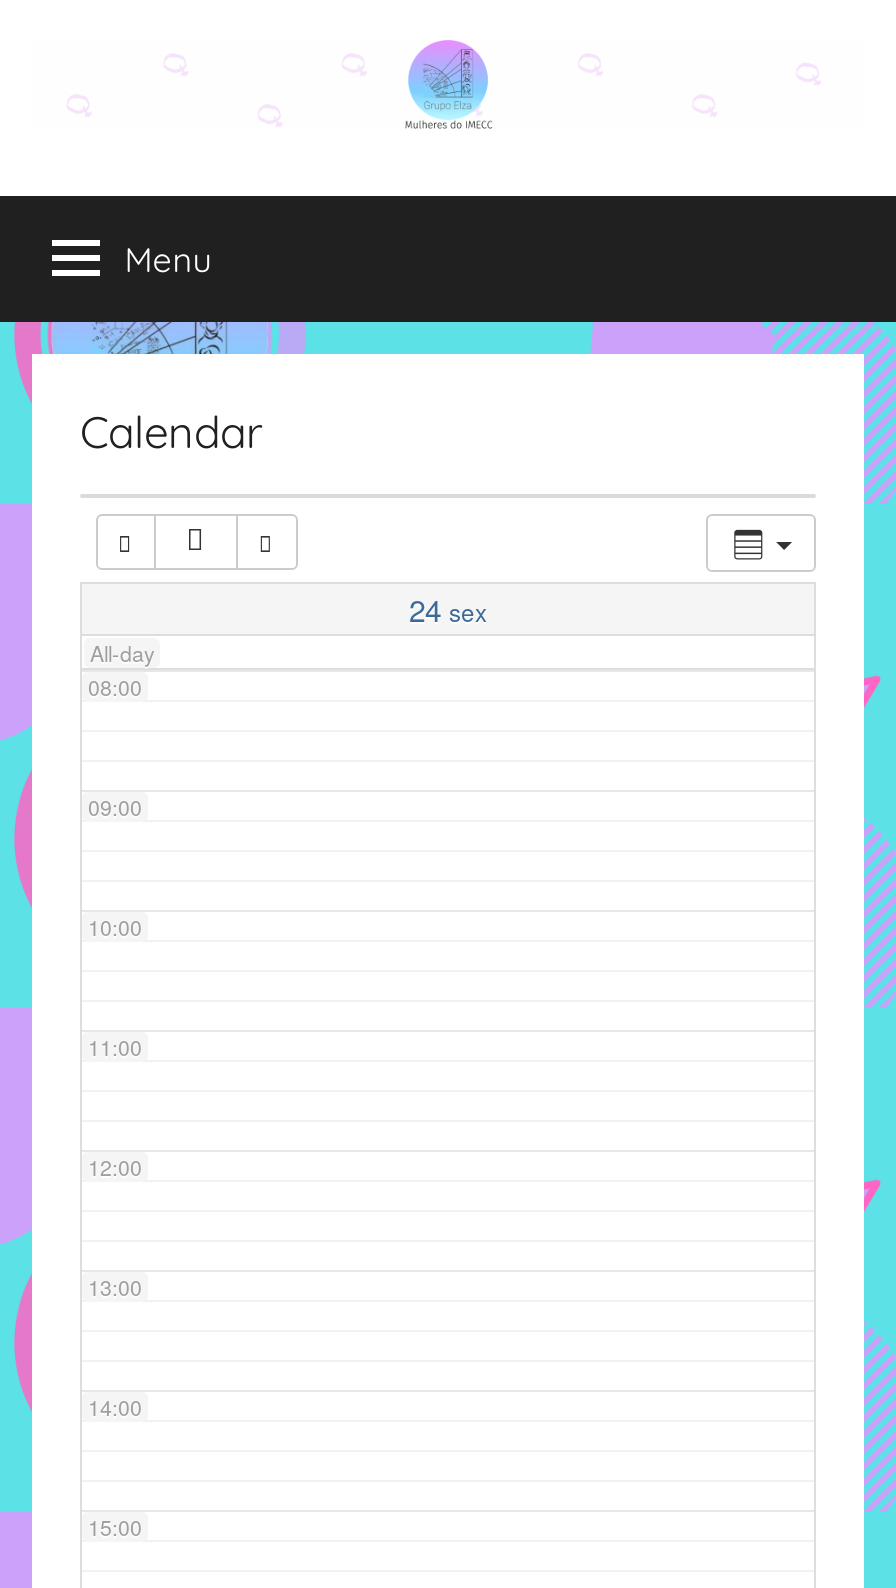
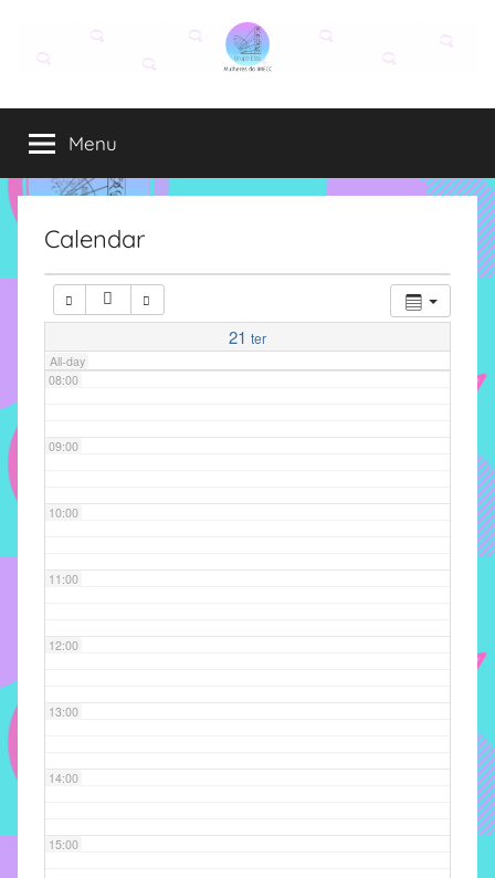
- 24 sex
+ 21 ter
